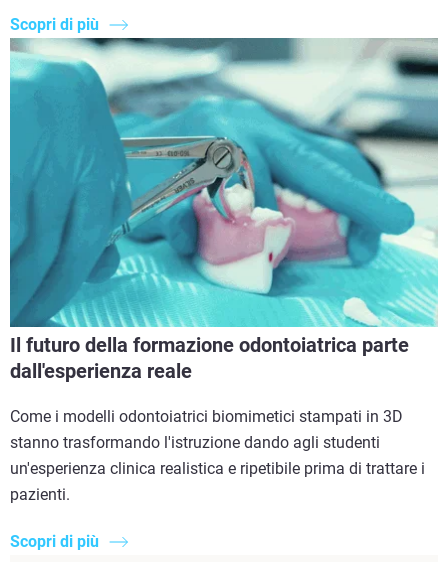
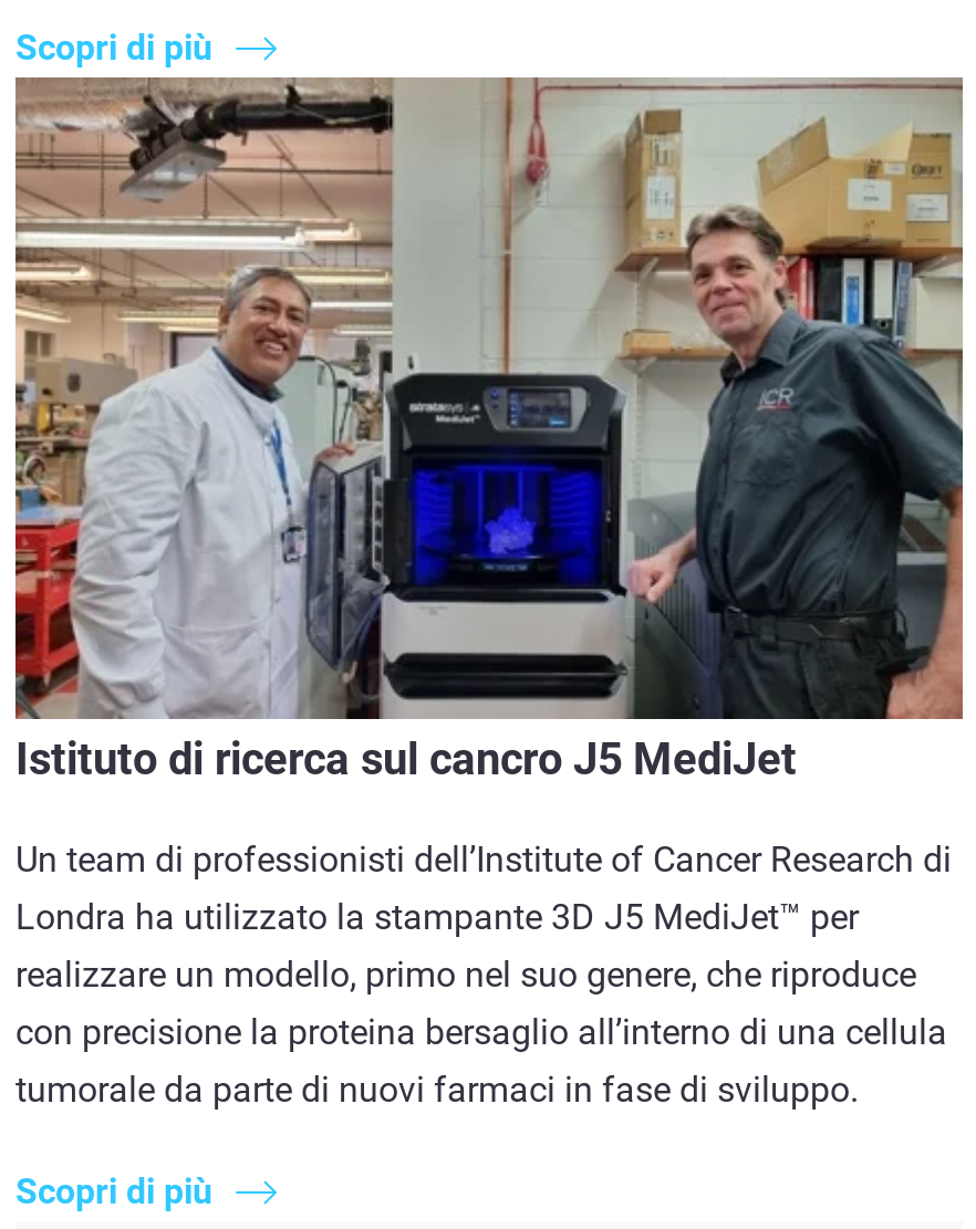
- [image]
- Il futuro della formazione odontoiatrica parte
- dall'esperienza reale
+ [image]
+ Istituto di ricerca sul cancro J5 MediJet

- Come i modelli odontoiatrici biomimetici stampati in 3D
- stanno trasformando l'istruzione dando agli studenti
- un'esperienza clinica realistica e ripetibile prima di trattare i
- pazienti.
+ Un team di professionisti dell’Institute of Cancer Research di
+ Londra ha utilizzato la stampante 3D J5 MediJet™ per
+ realizzare un modello, primo nel suo genere, che riproduce
+ con precisione la proteina bersaglio all’interno di una cellula
+ tumorale da parte di nuovi farmaci in fase di sviluppo.
